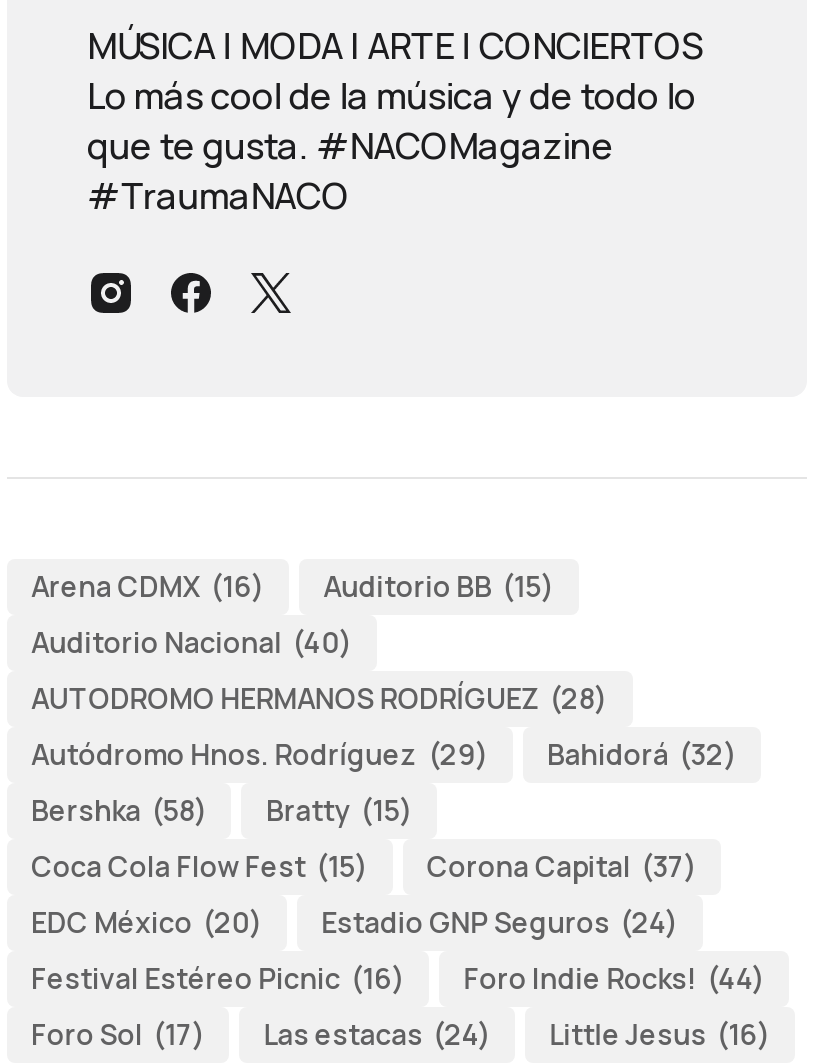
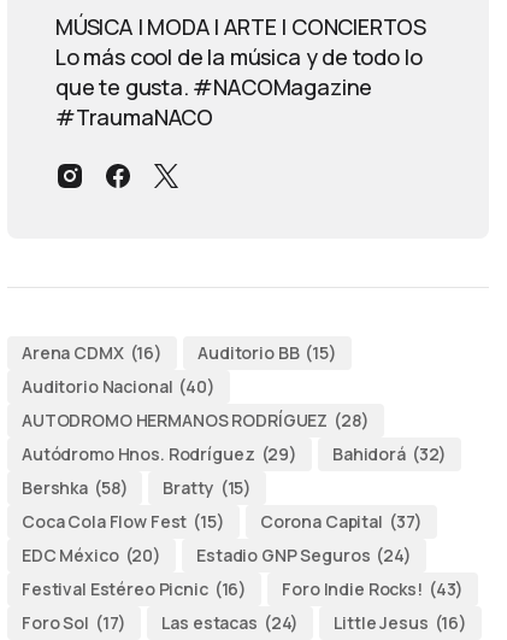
- Foro Indie Rocks! (44)
+ Foro Indie Rocks! (43)
